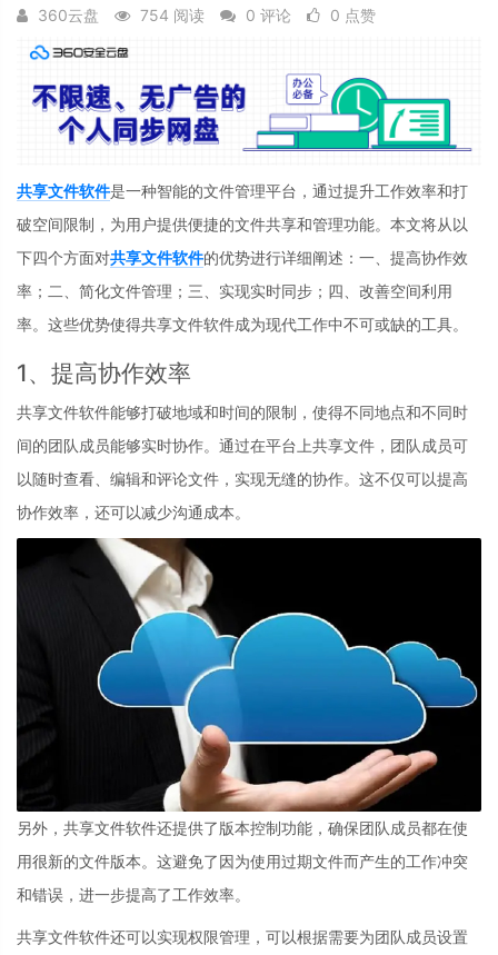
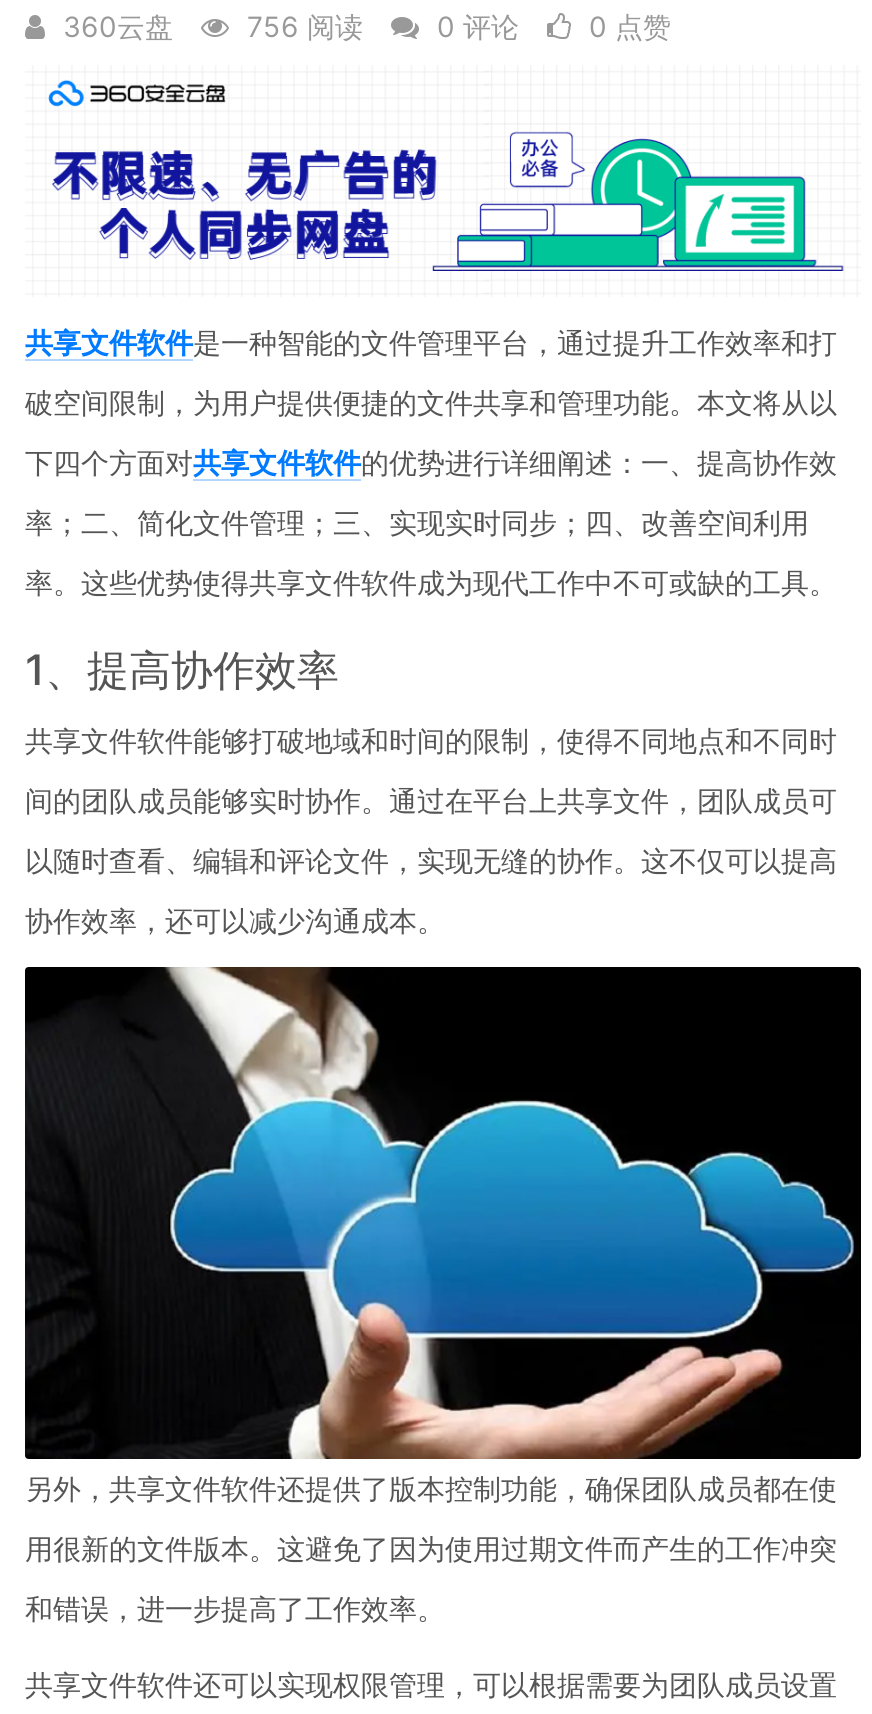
- 360云盘 754 阅读 0 评论 0 点赞
+ 360云盘 756 阅读 0 评论 0 点赞
